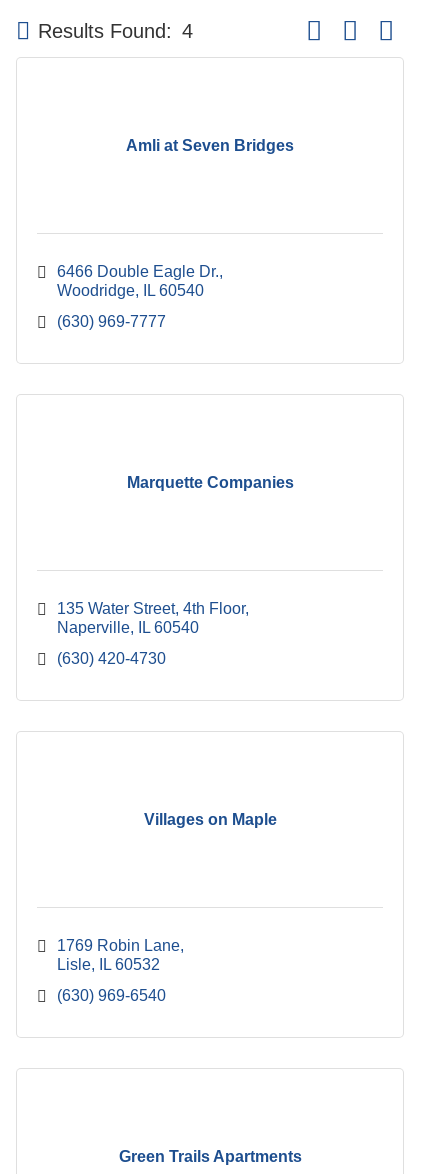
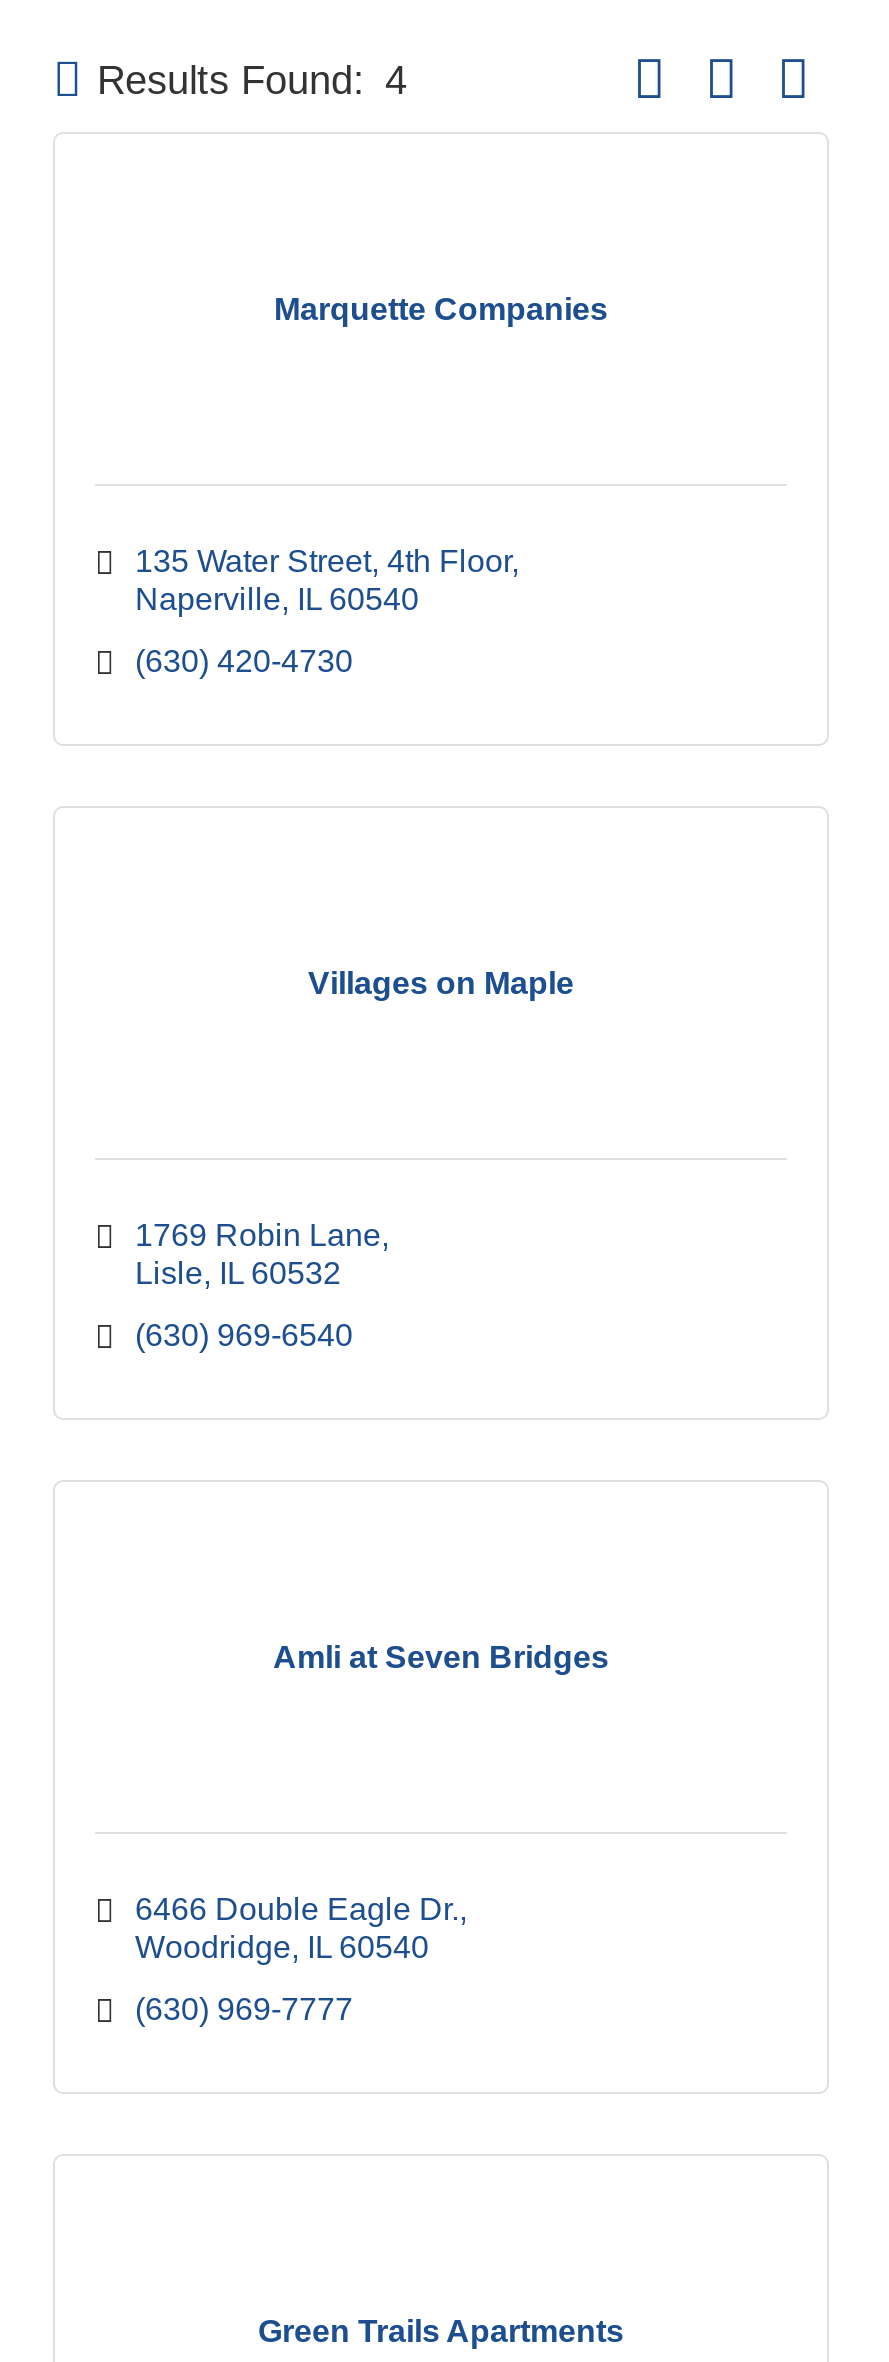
moved down: Amli at Seven Bridges

moved down: 6466 Double Eagle Dr. | Woodridge IL 60540 | (630) 969-7777

moved up: Marquette Companies | 135 Water Street 4th Floor | Naperville IL 60540 | (630) 420-4730 | Villages on Maple | 1769 Robin Lane | Lisle IL 60532 | (630) 969-6540
